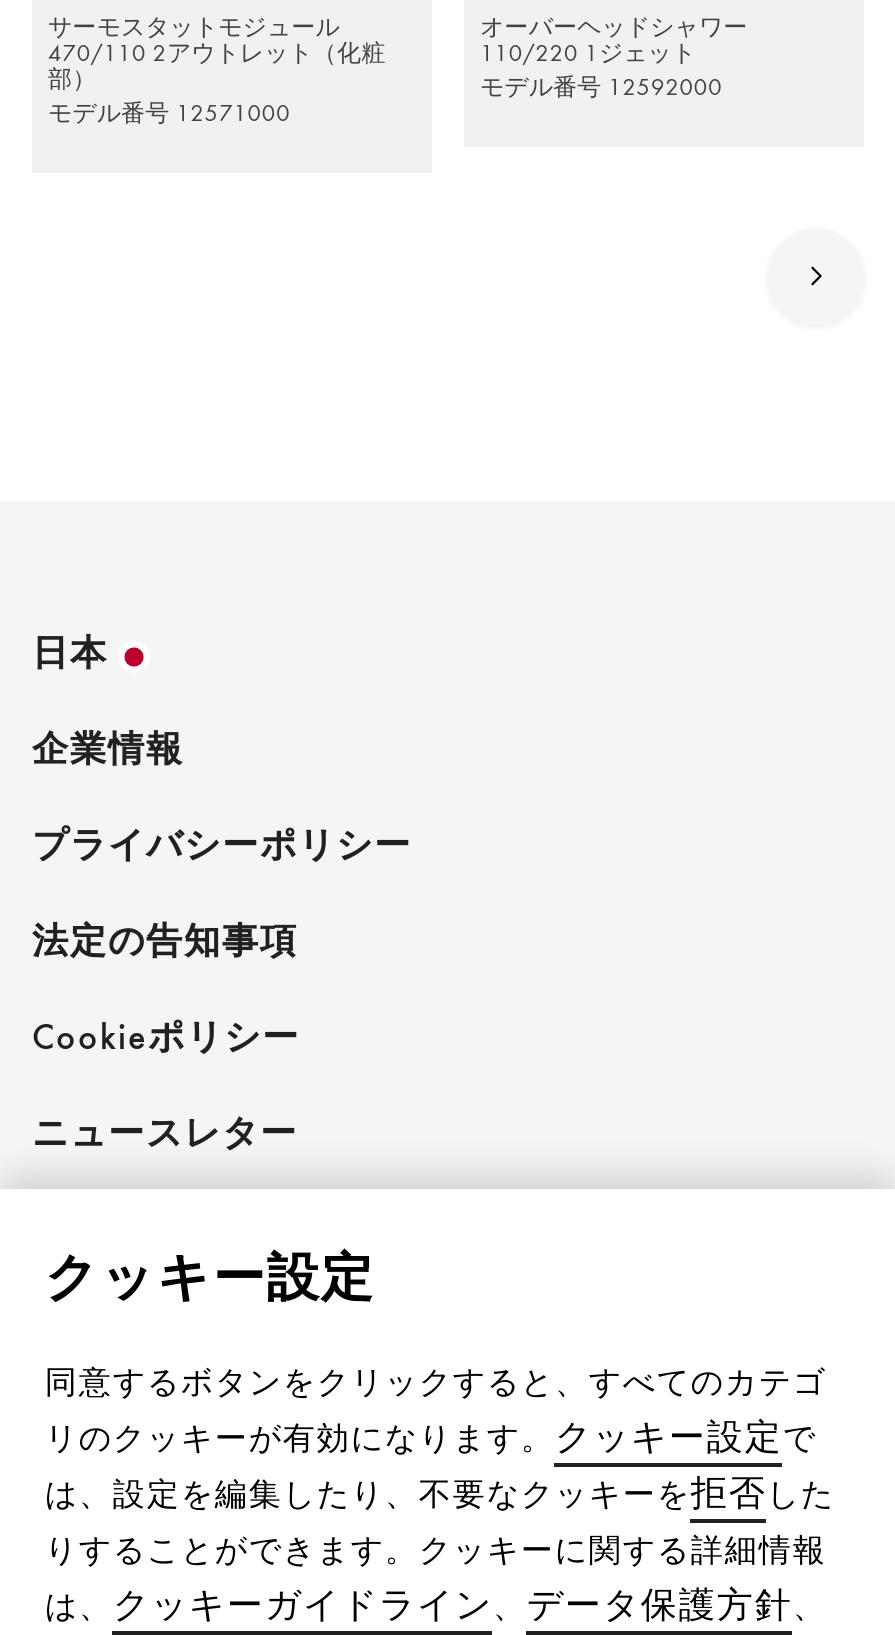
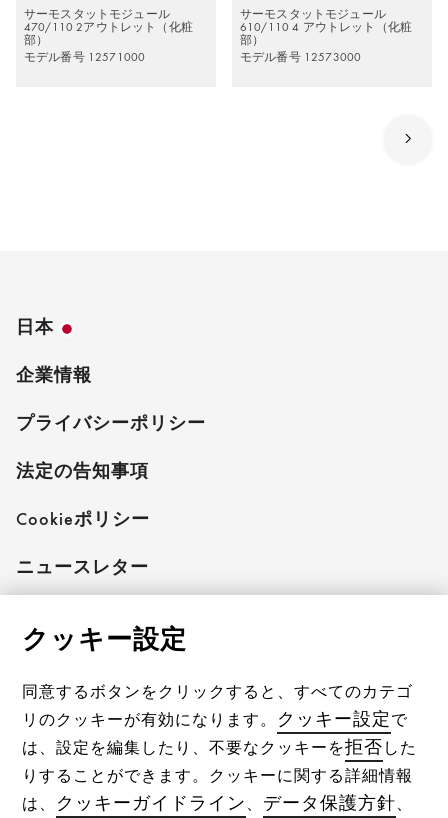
- オーバーヘッドシャワー
- 110/220 1ジェット
- モデル番号 12592000
+ サーモスタットモジュール
+ 610/110 4 アウトレット（化粧
+ 部）
+ モデル番号 12573000
